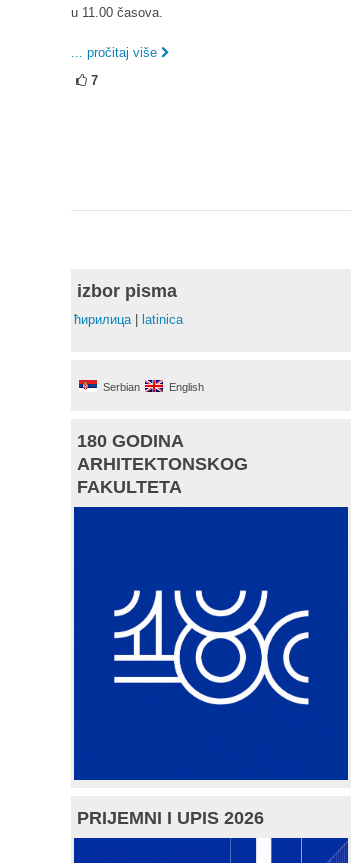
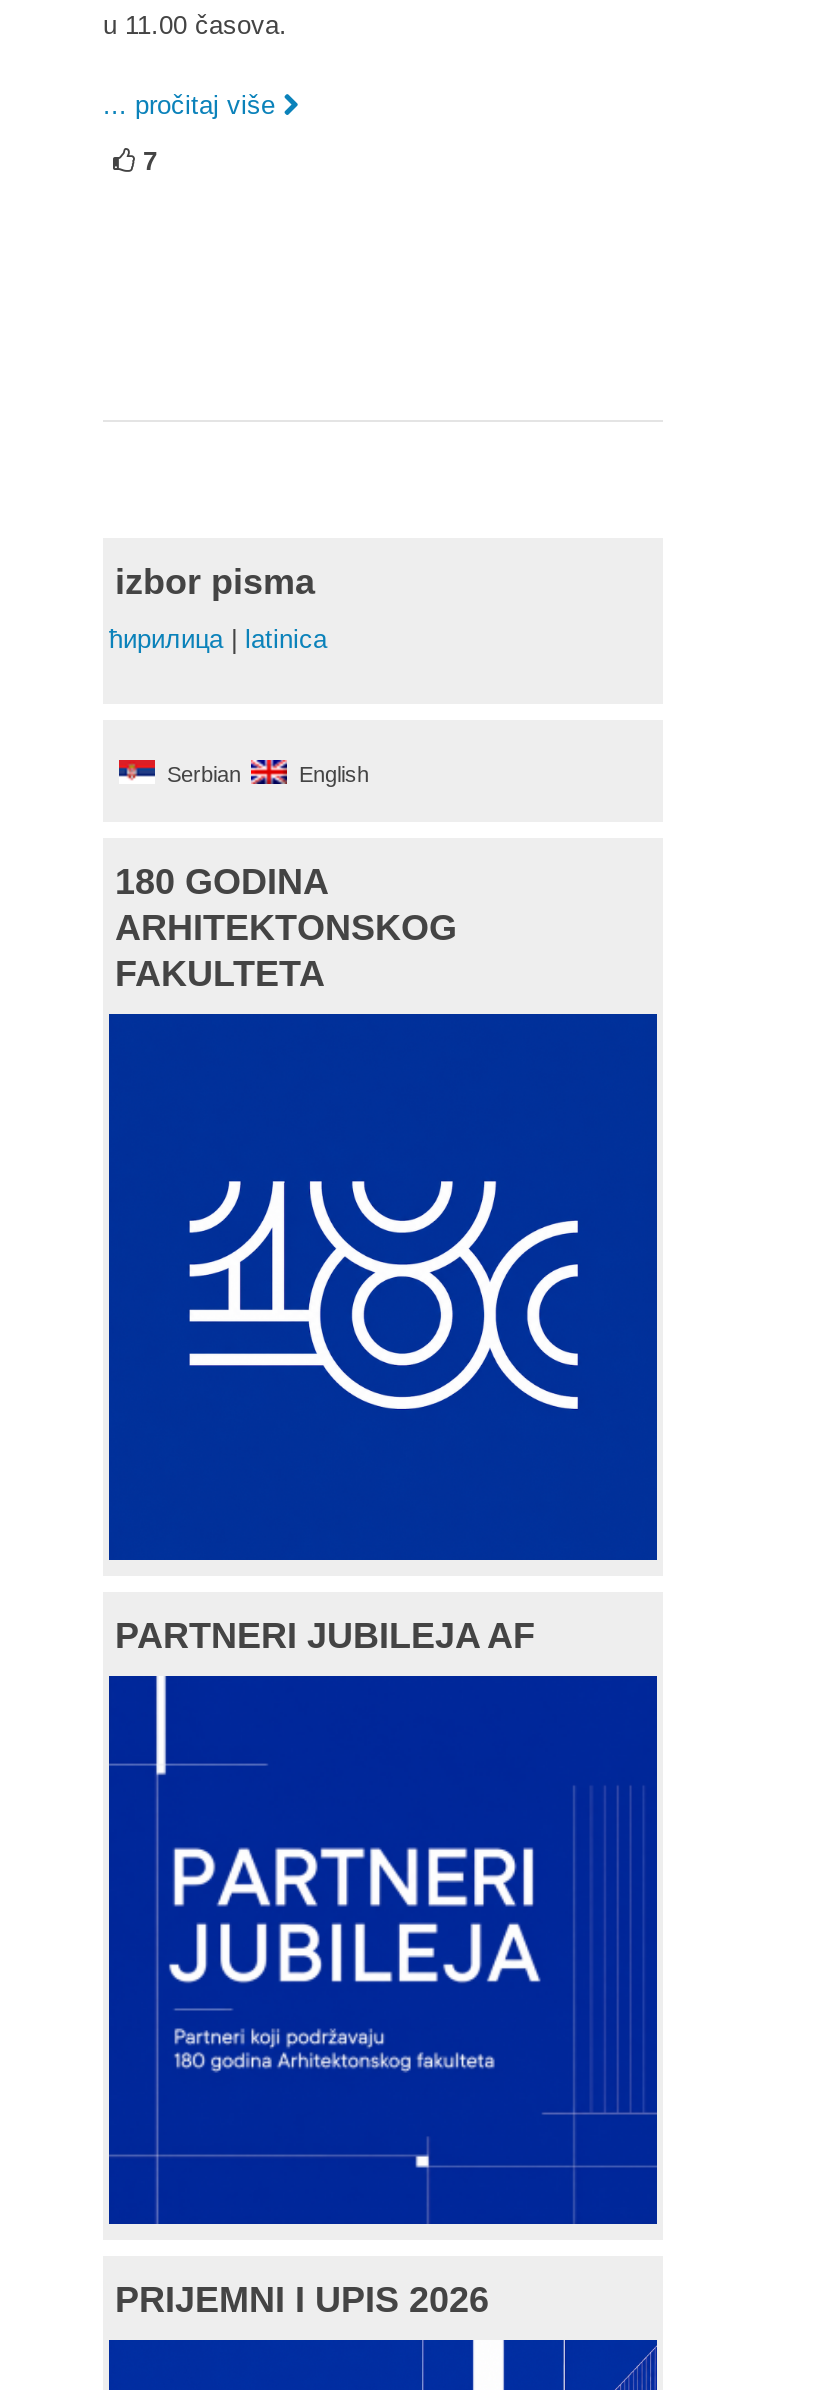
+ PARTNERI JUBILEJA AF

+ [image]
